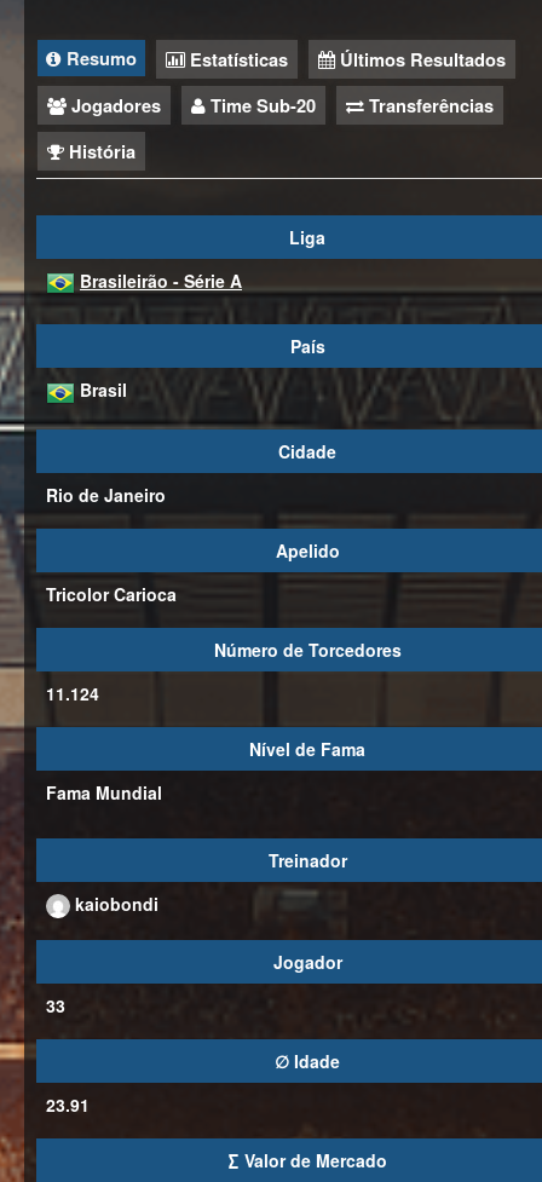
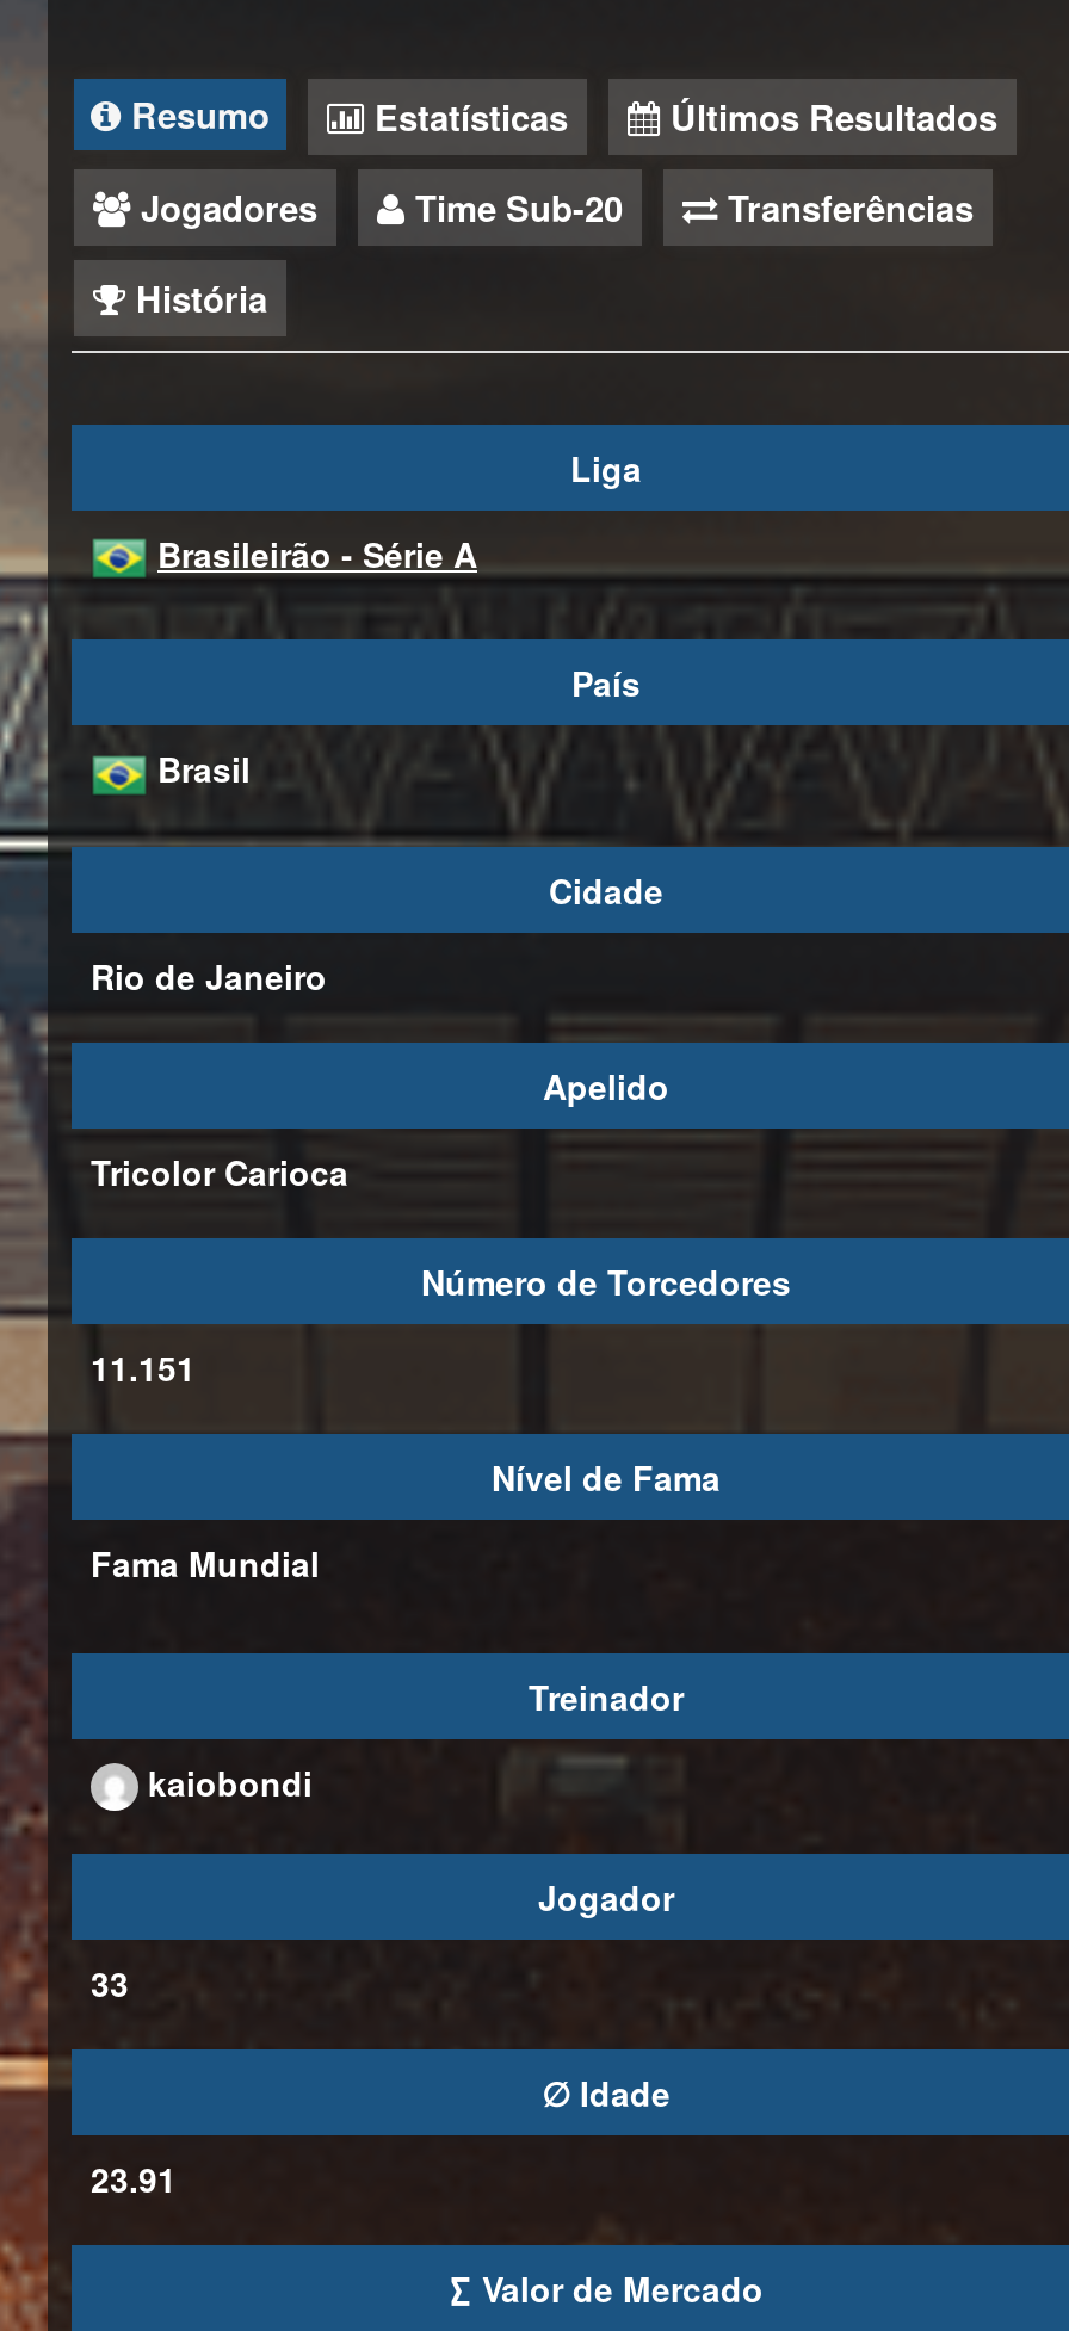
- 11.124
+ 11.151
